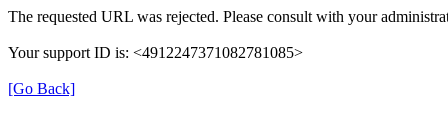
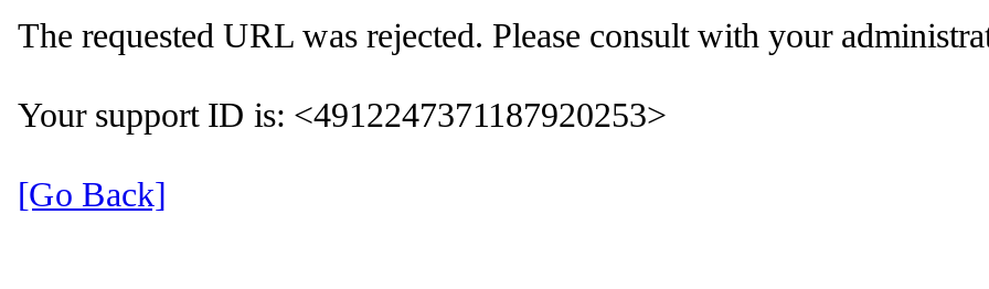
- Your support ID is: <4912247371082781085>
+ Your support ID is: <4912247371187920253>
